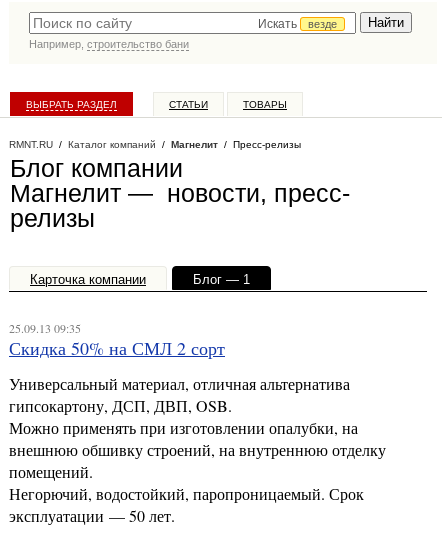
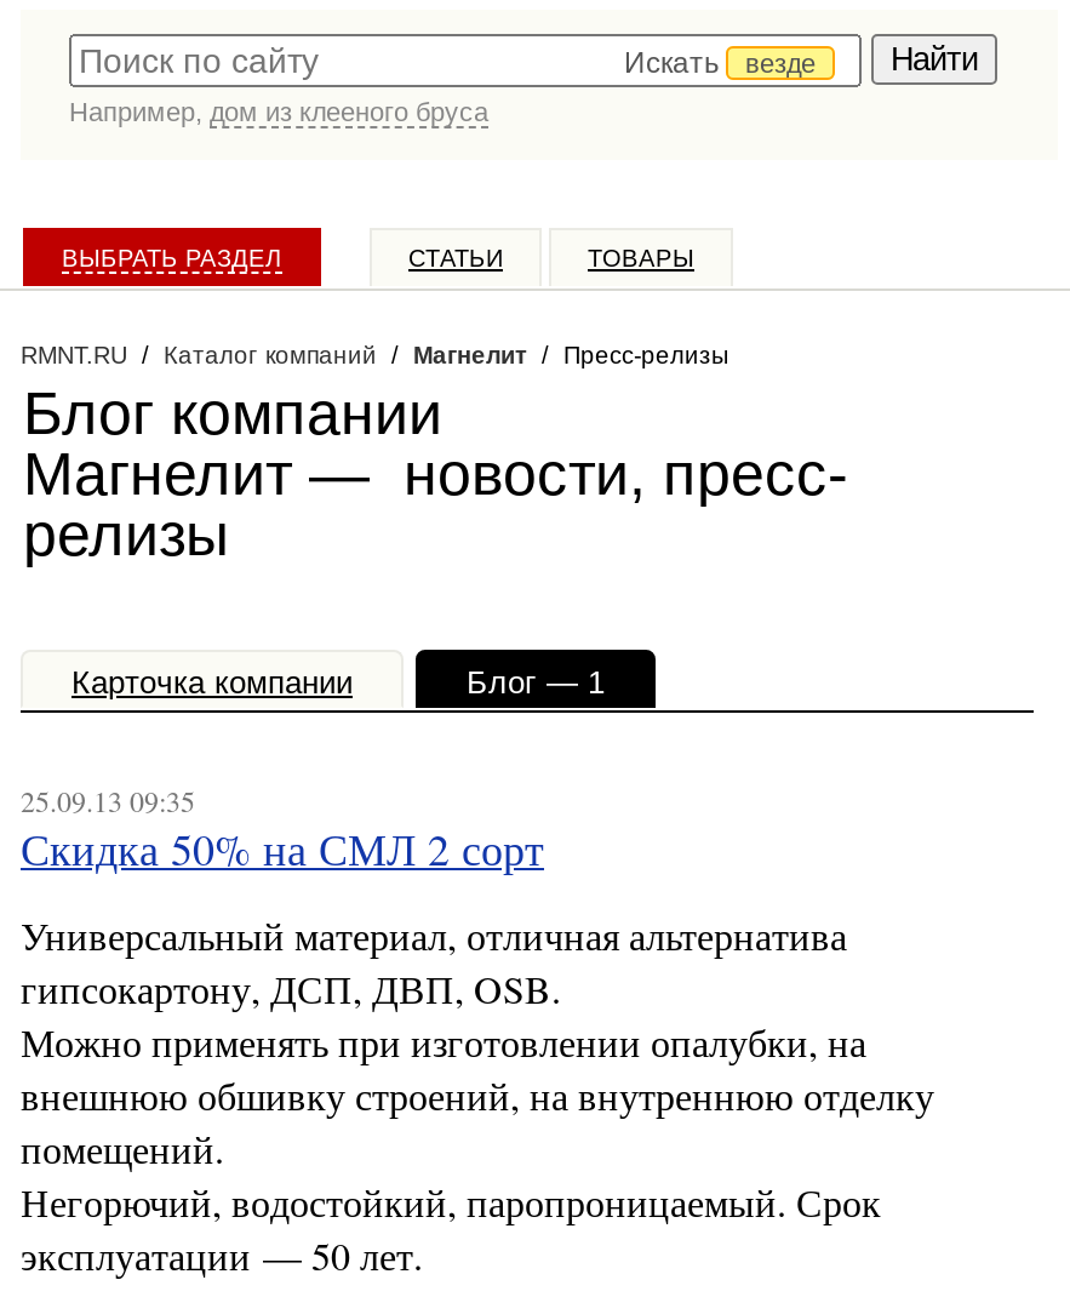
- Например, строительство бани
+ Например, дом из клееного бруса
